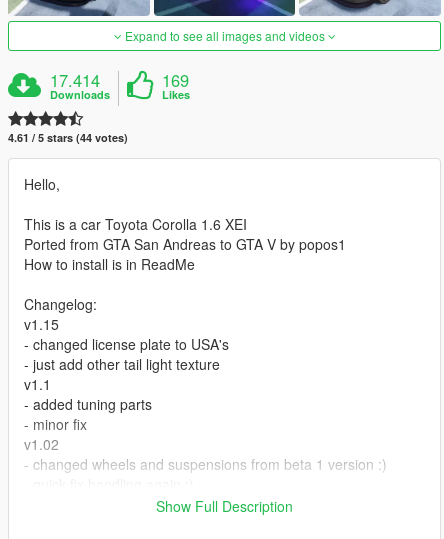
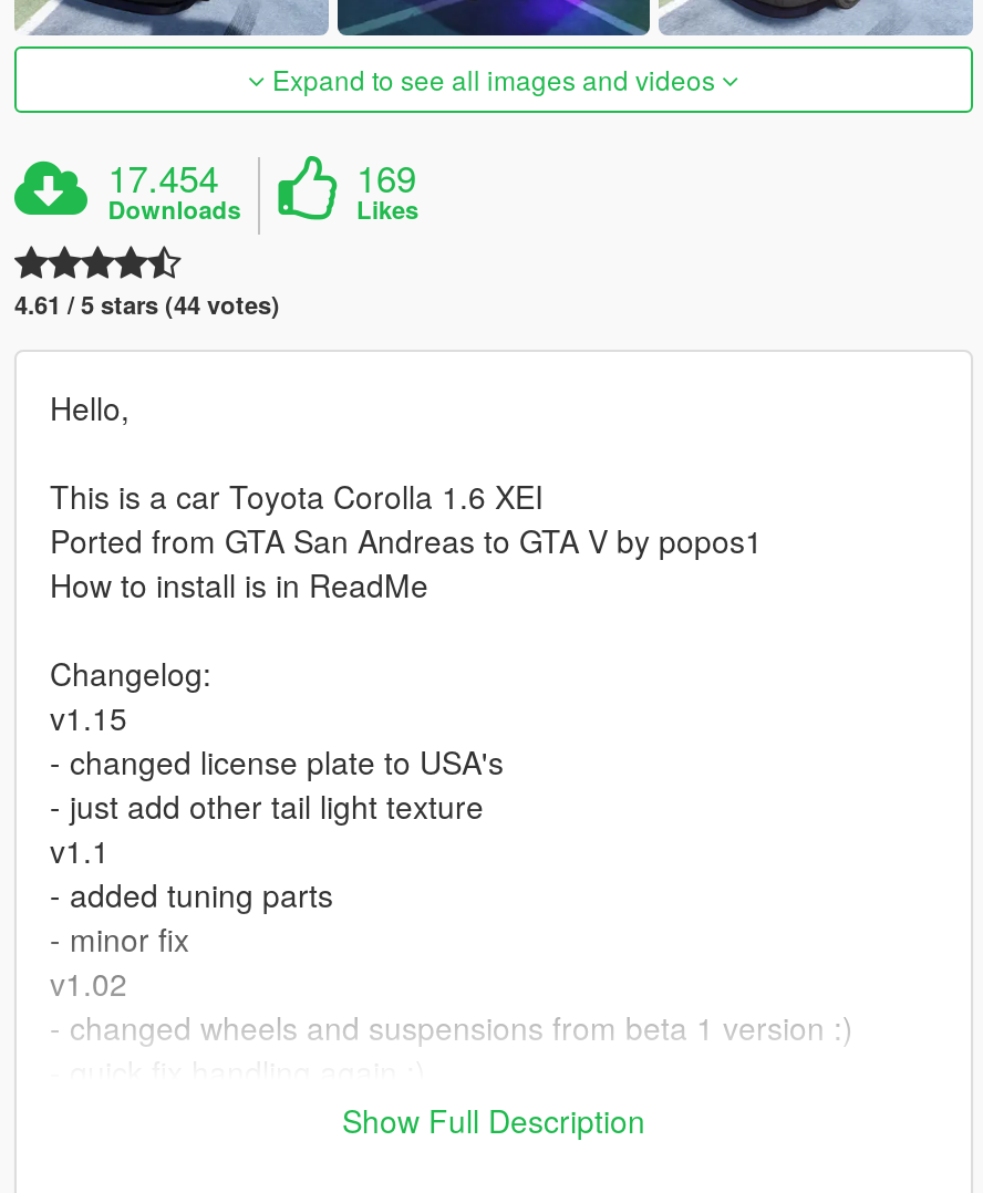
- 17.414
+ 17.454
